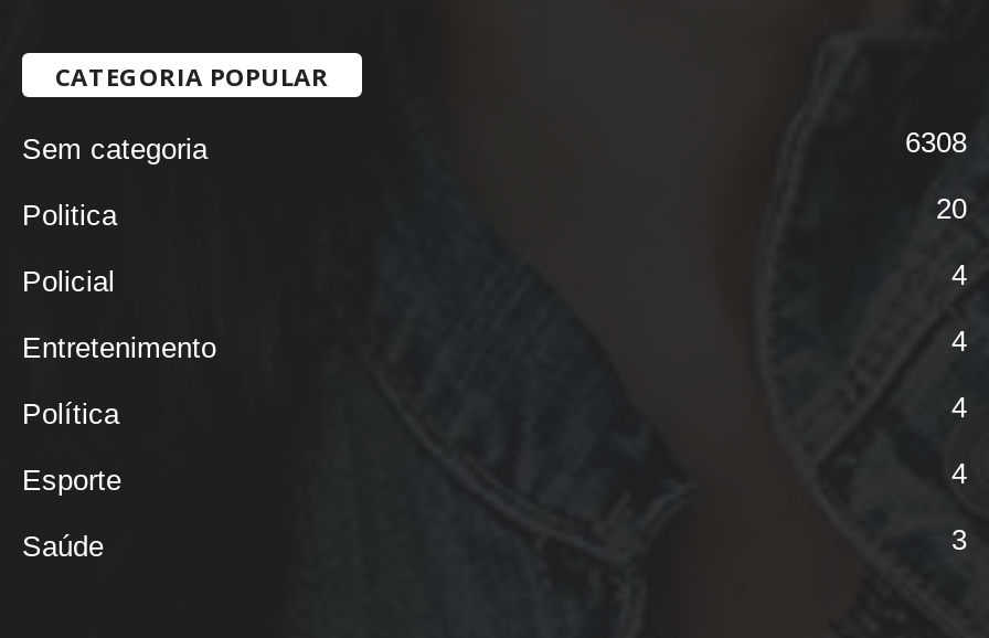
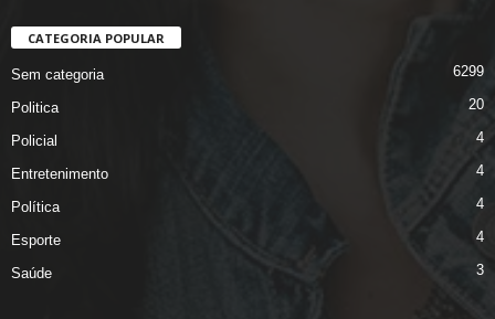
- 6308
+ 6299
